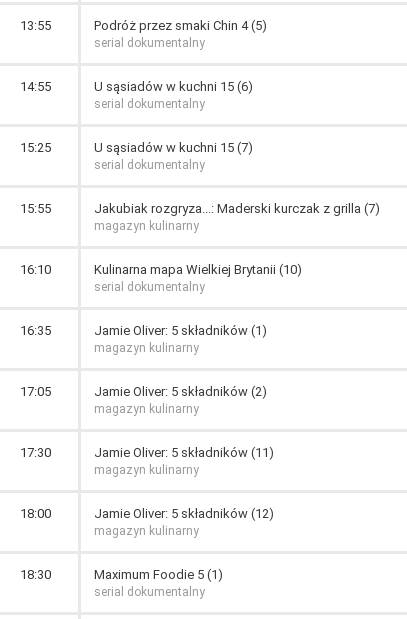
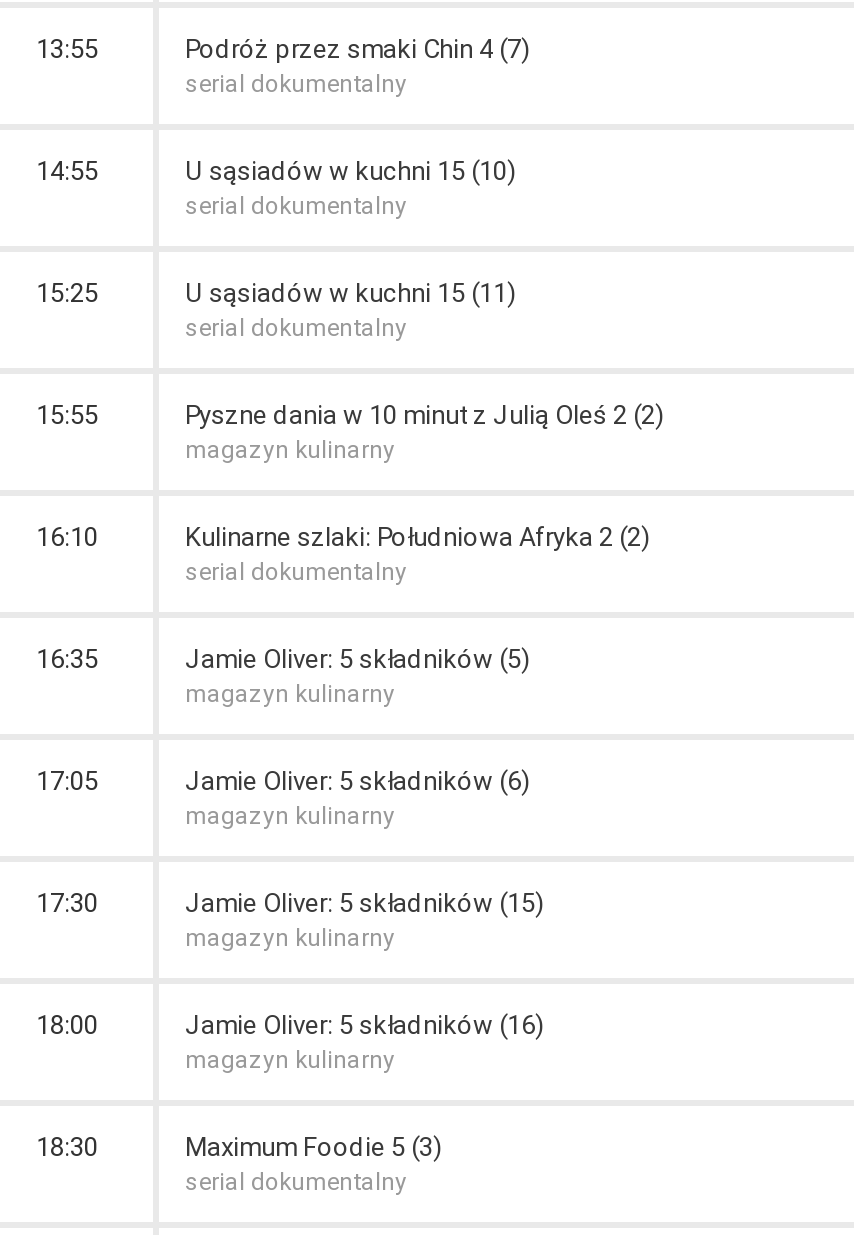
- Podróż przez smaki Chin 4 (5)
+ Podróż przez smaki Chin 4 (7)

- U sąsiadów w kuchni 15 (6)
+ U sąsiadów w kuchni 15 (10)

- U sąsiadów w kuchni 15 (7)
+ U sąsiadów w kuchni 15 (11)

- Jakubiak rozgryza...: Maderski kurczak z grilla (7)
+ Pyszne dania w 10 minut z Julią Oleś 2 (2)

- Kulinarna mapa Wielkiej Brytanii (10)
+ Kulinarne szlaki: Południowa Afryka 2 (2)

- Jamie Oliver: 5 składników (1)
+ Jamie Oliver: 5 składników (5)

- Jamie Oliver: 5 składników (2)
+ Jamie Oliver: 5 składników (6)

- Jamie Oliver: 5 składników (11)
+ Jamie Oliver: 5 składników (15)

- Jamie Oliver: 5 składników (12)
+ Jamie Oliver: 5 składników (16)

- Maximum Foodie 5 (1)
+ Maximum Foodie 5 (3)
